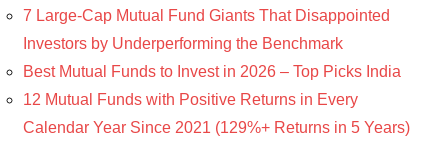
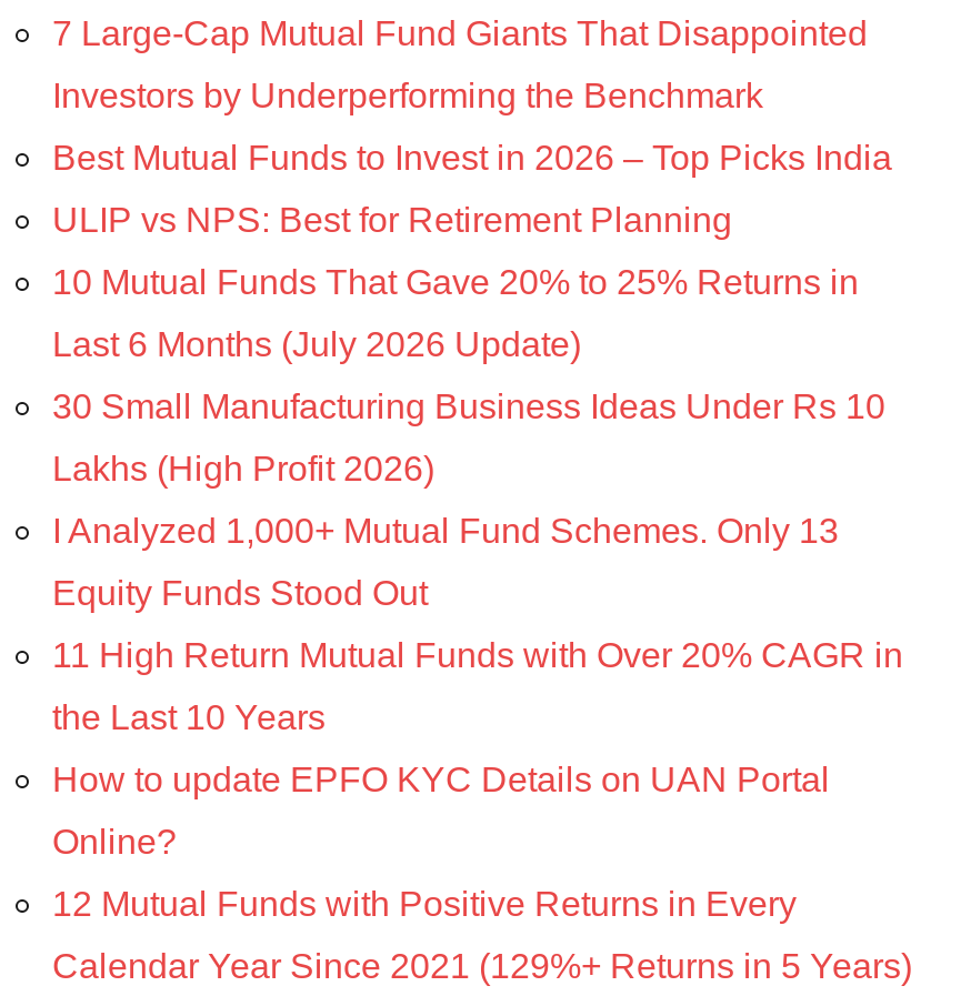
+ ULIP vs NPS: Best for Retirement Planning
+ 10 Mutual Funds That Gave 20% to 25% Returns in
+ Last 6 Months (July 2026 Update)
+ 30 Small Manufacturing Business Ideas Under Rs 10
+ Lakhs (High Profit 2026)
+ I Analyzed 1,000+ Mutual Fund Schemes. Only 13
+ Equity Funds Stood Out
+ 11 High Return Mutual Funds with Over 20% CAGR in
+ the Last 10 Years
+ How to update EPFO KYC Details on UAN Portal
+ Online?
